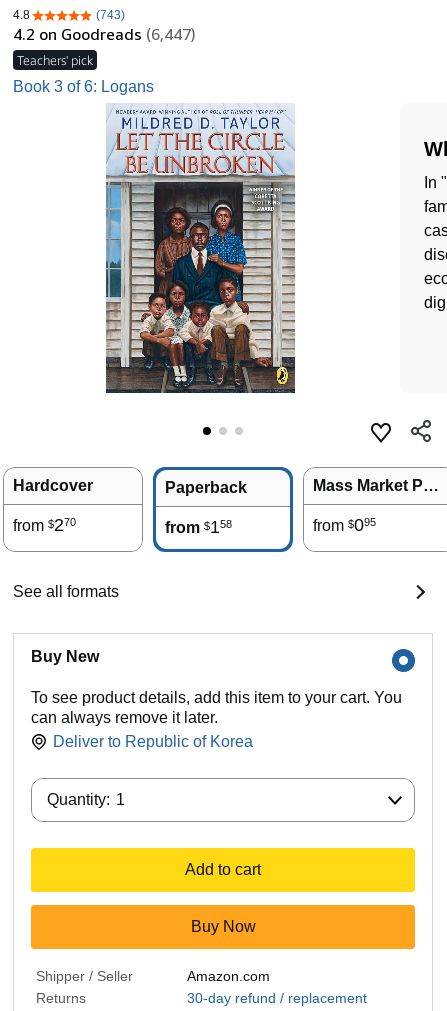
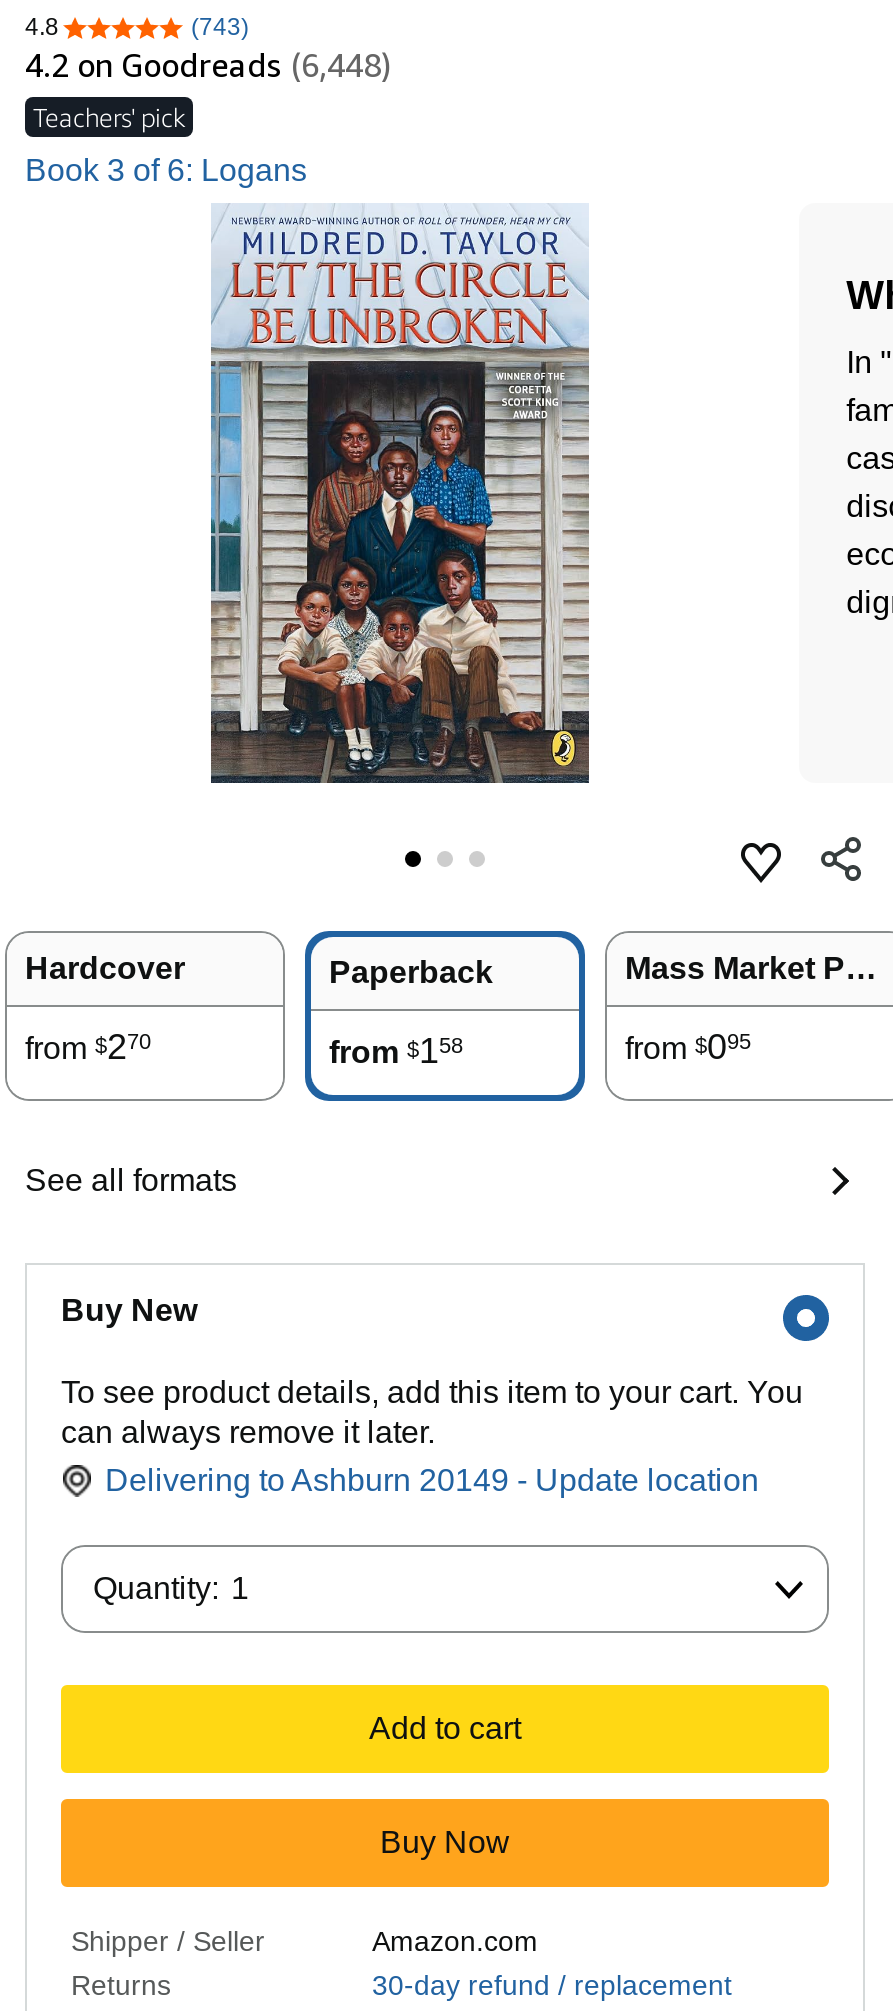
- 4.2 on Goodreads (6,447)
+ 4.2 on Goodreads (6,448)

- Deliver to Republic of Korea
+ Delivering to Ashburn 20149 - Update location
